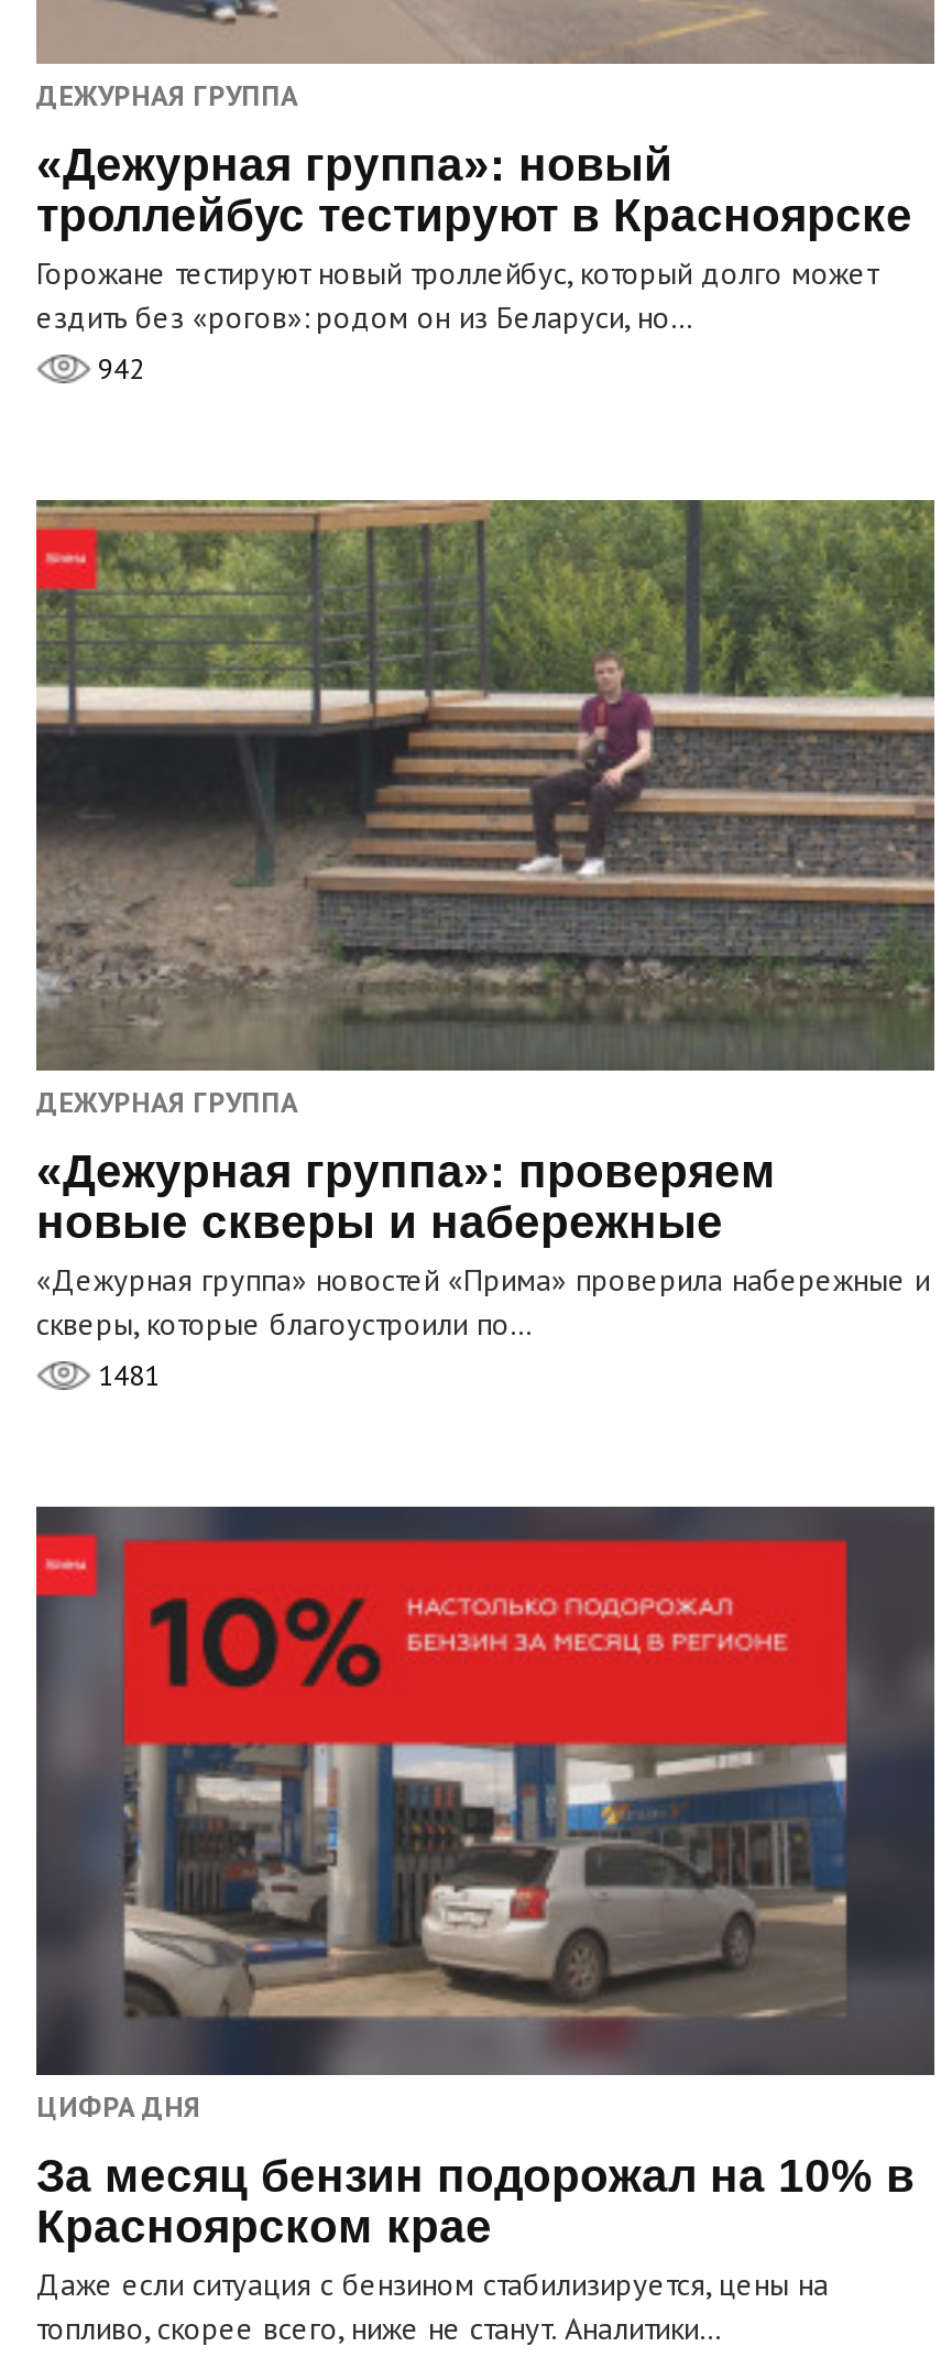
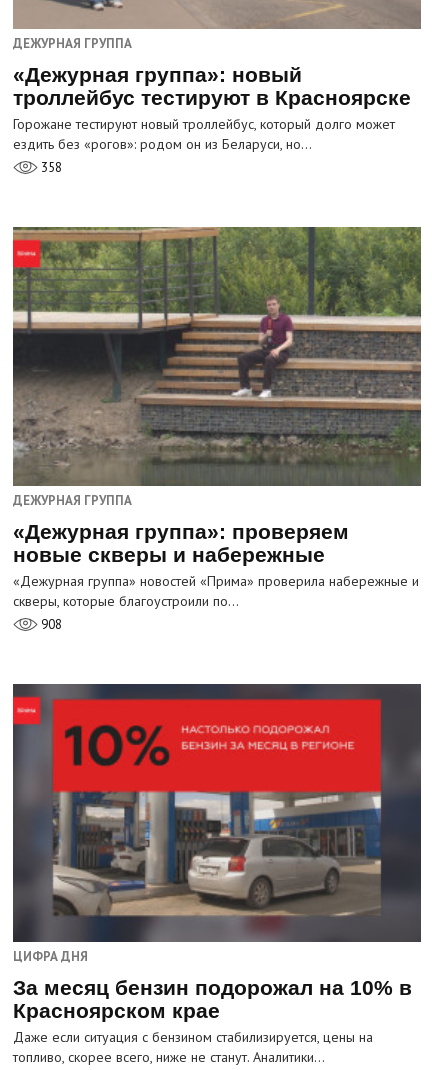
- 942
+ 358

- 1481
+ 908
